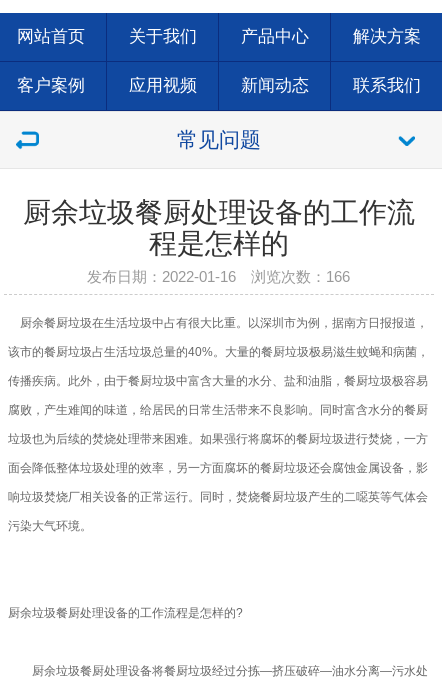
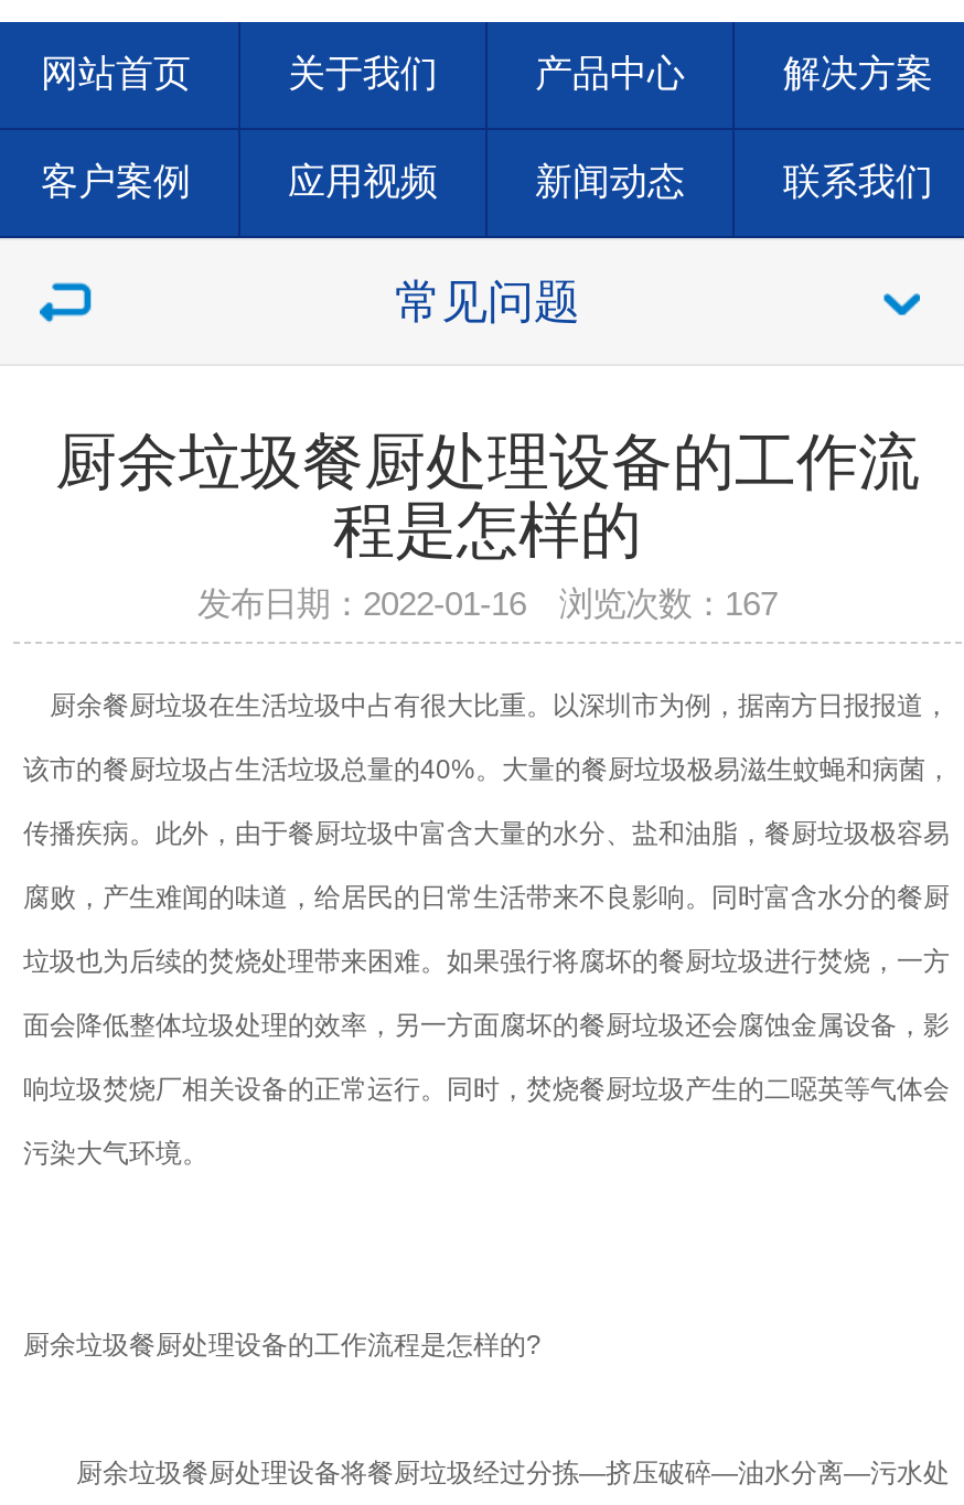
- 发布日期：2022-01-16 浏览次数：166
+ 发布日期：2022-01-16 浏览次数：167
